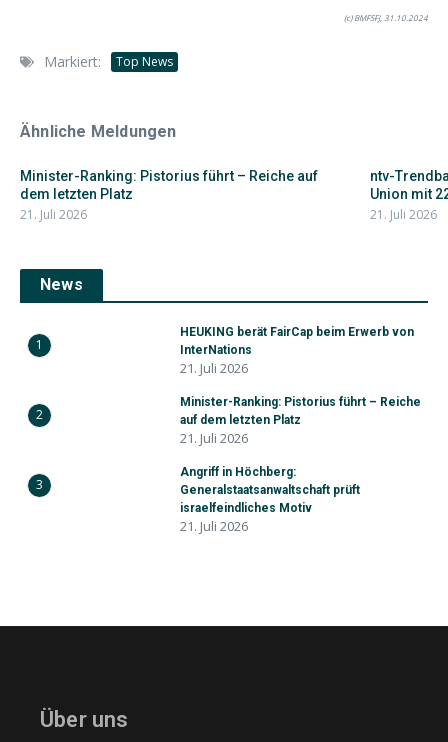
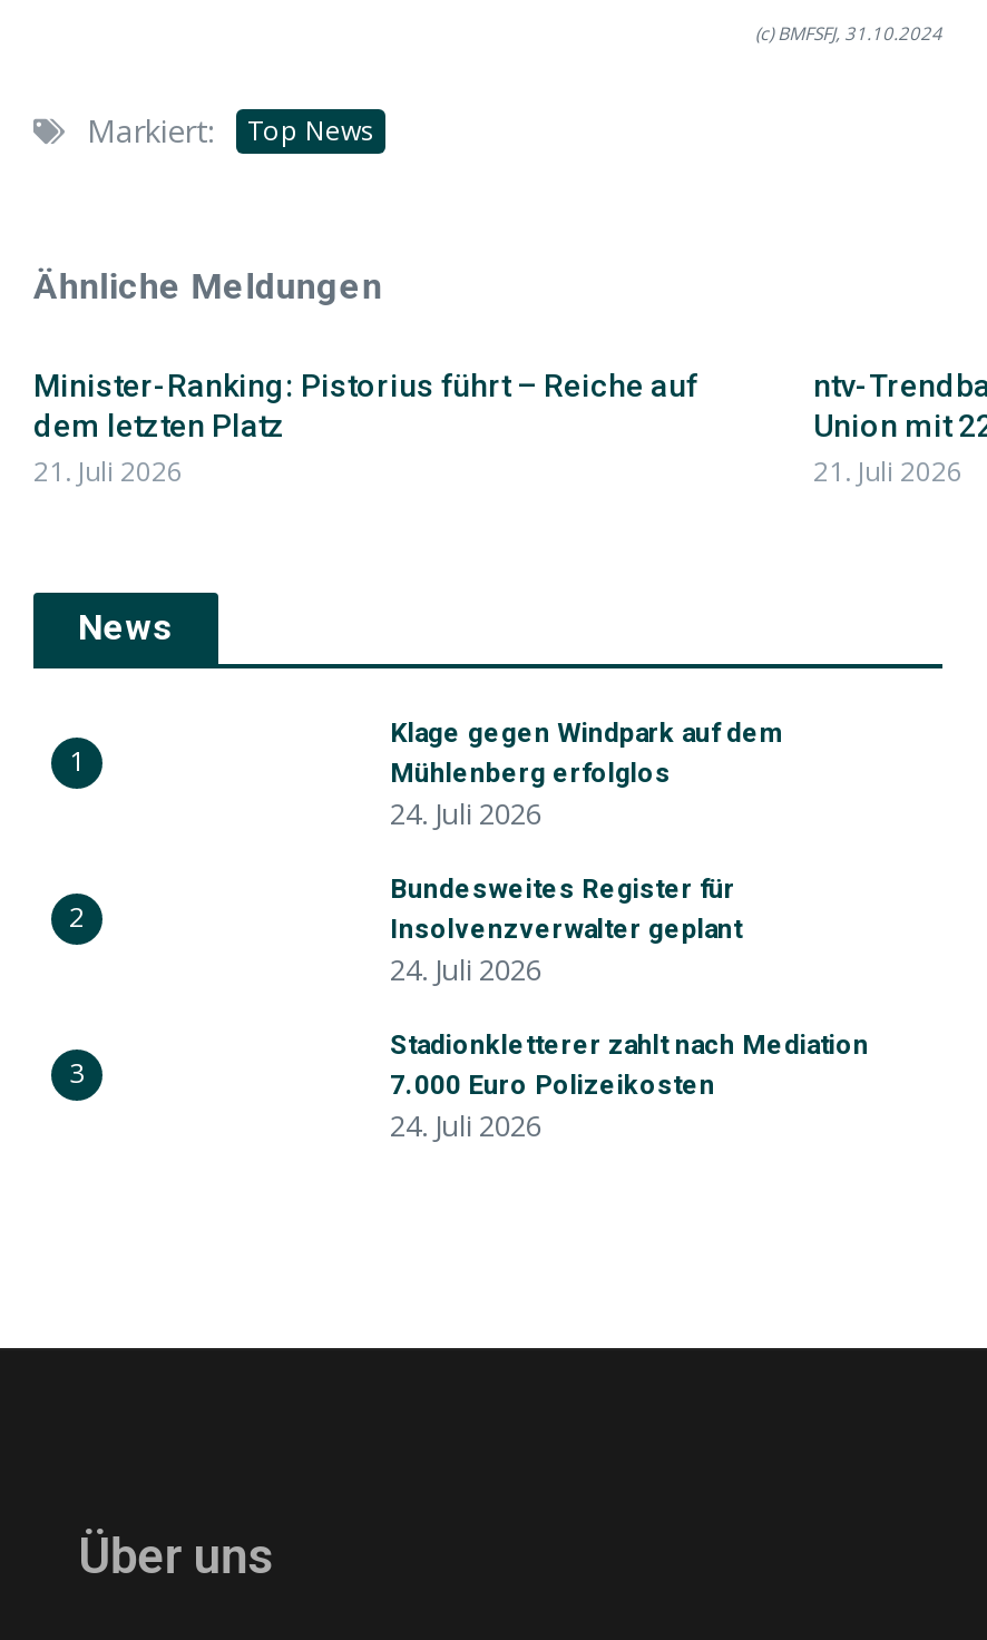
- HEUKING berät FairCap beim Erwerb von
- InterNations
- 21. Juli 2026
+ Klage gegen Windpark auf dem
+ Mühlenberg erfolglos
+ 24. Juli 2026

- Minister-Ranking: Pistorius führt – Reiche
- auf dem letzten Platz
- 21. Juli 2026
+ Bundesweites Register für
+ Insolvenzverwalter geplant
+ 24. Juli 2026

- Angriff in Höchberg:
- Generalstaatsanwaltschaft prüft
- israelfeindliches Motiv
- 21. Juli 2026
+ Stadionkletterer zahlt nach Mediation
+ 7.000 Euro Polizeikosten
+ 24. Juli 2026
